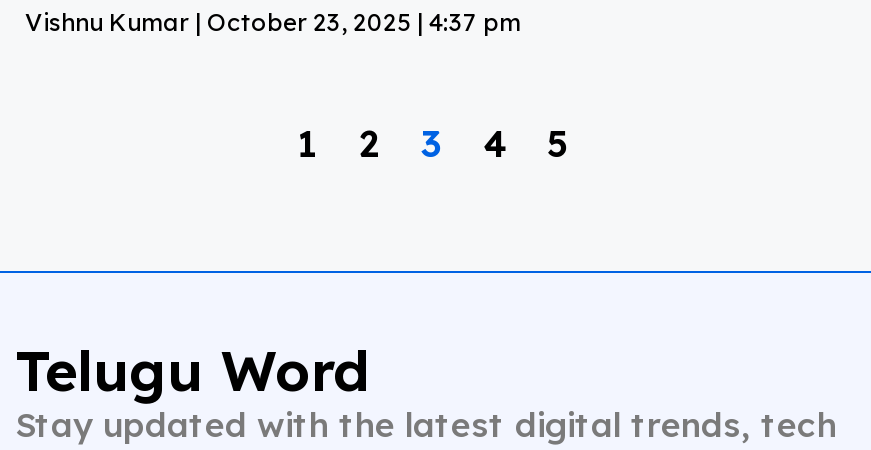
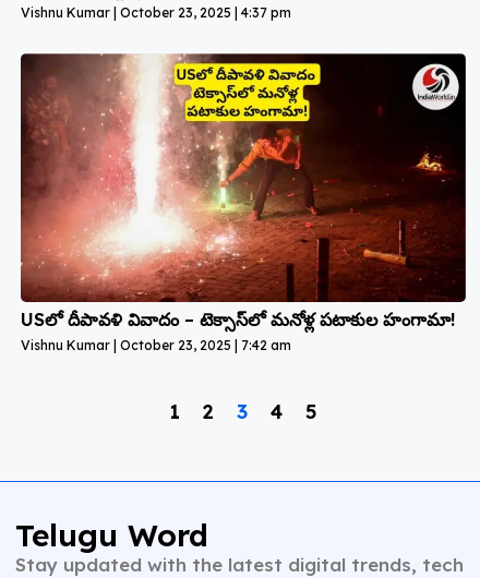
+ [image]
+ USలో దీపావళి వివాదం – టెక్సాస్‌లో మనోళ్ల పటాకుల హంగామా!
+ Vishnu Kumar October 23, 2025 7:42 am
